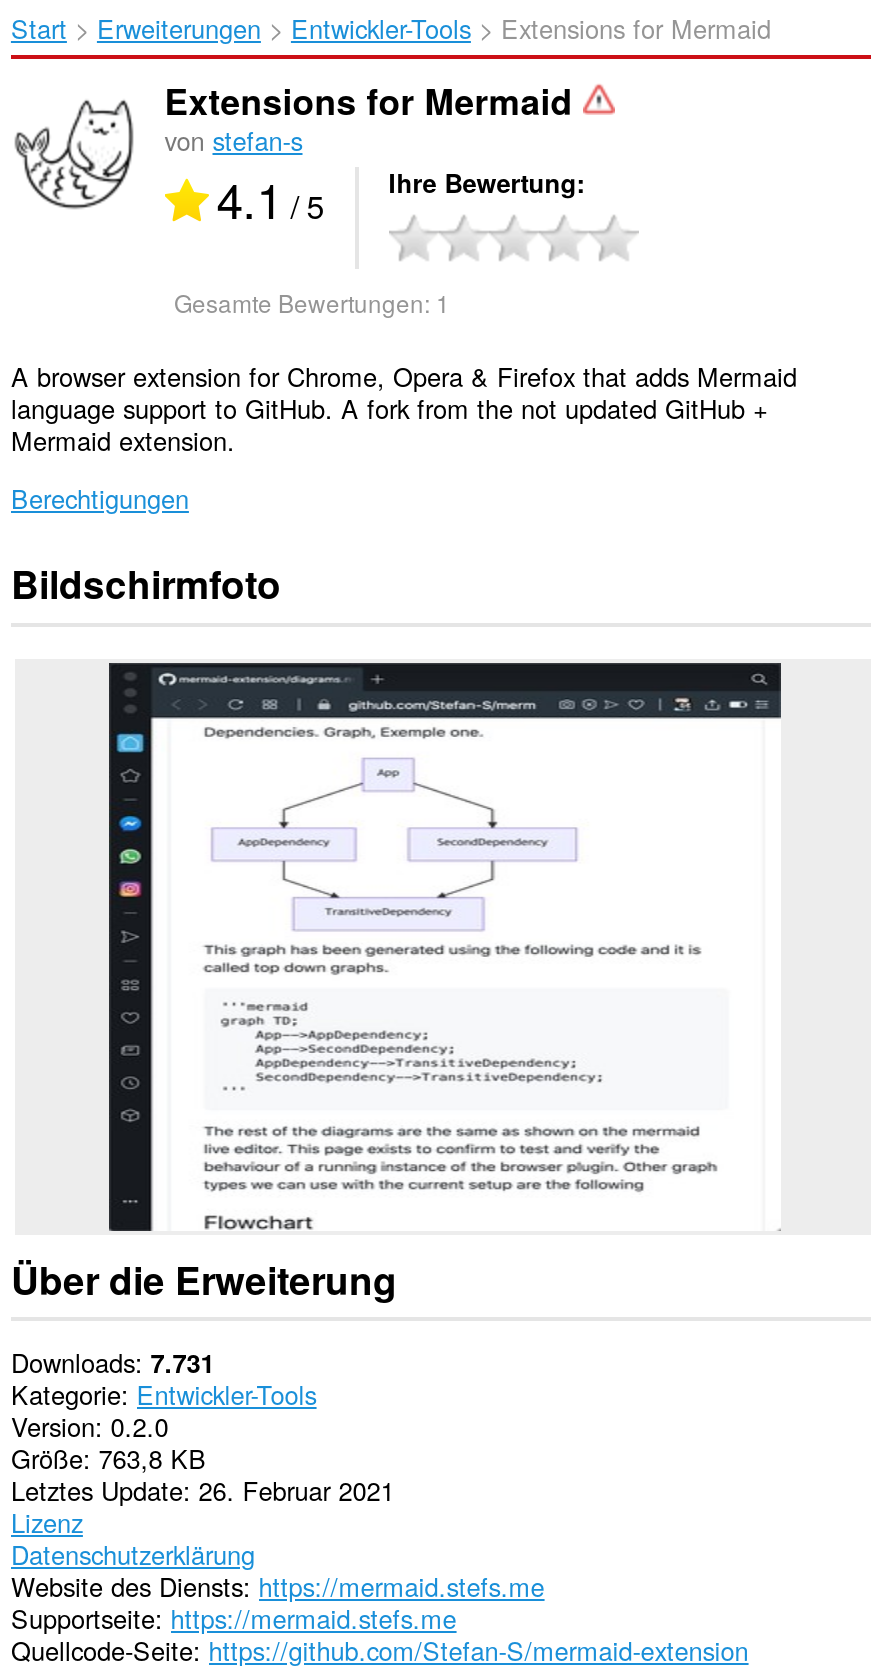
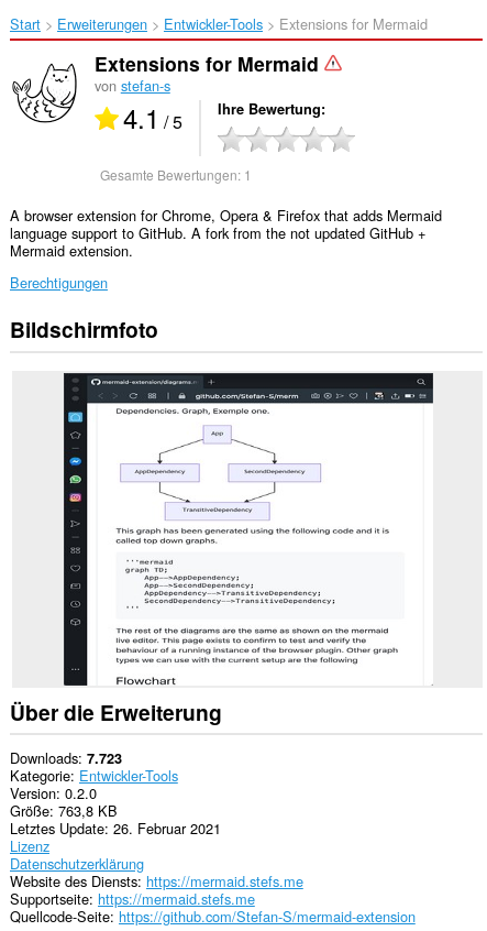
- Downloads 7.731
+ Downloads 7.723
